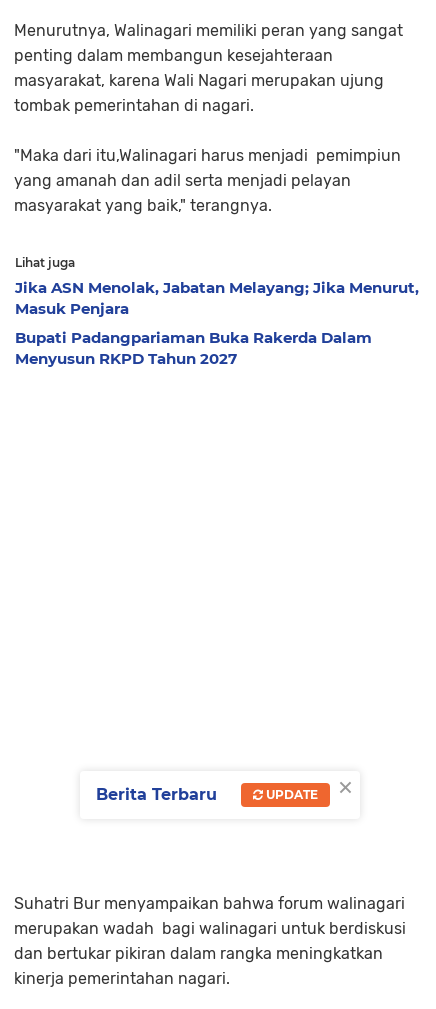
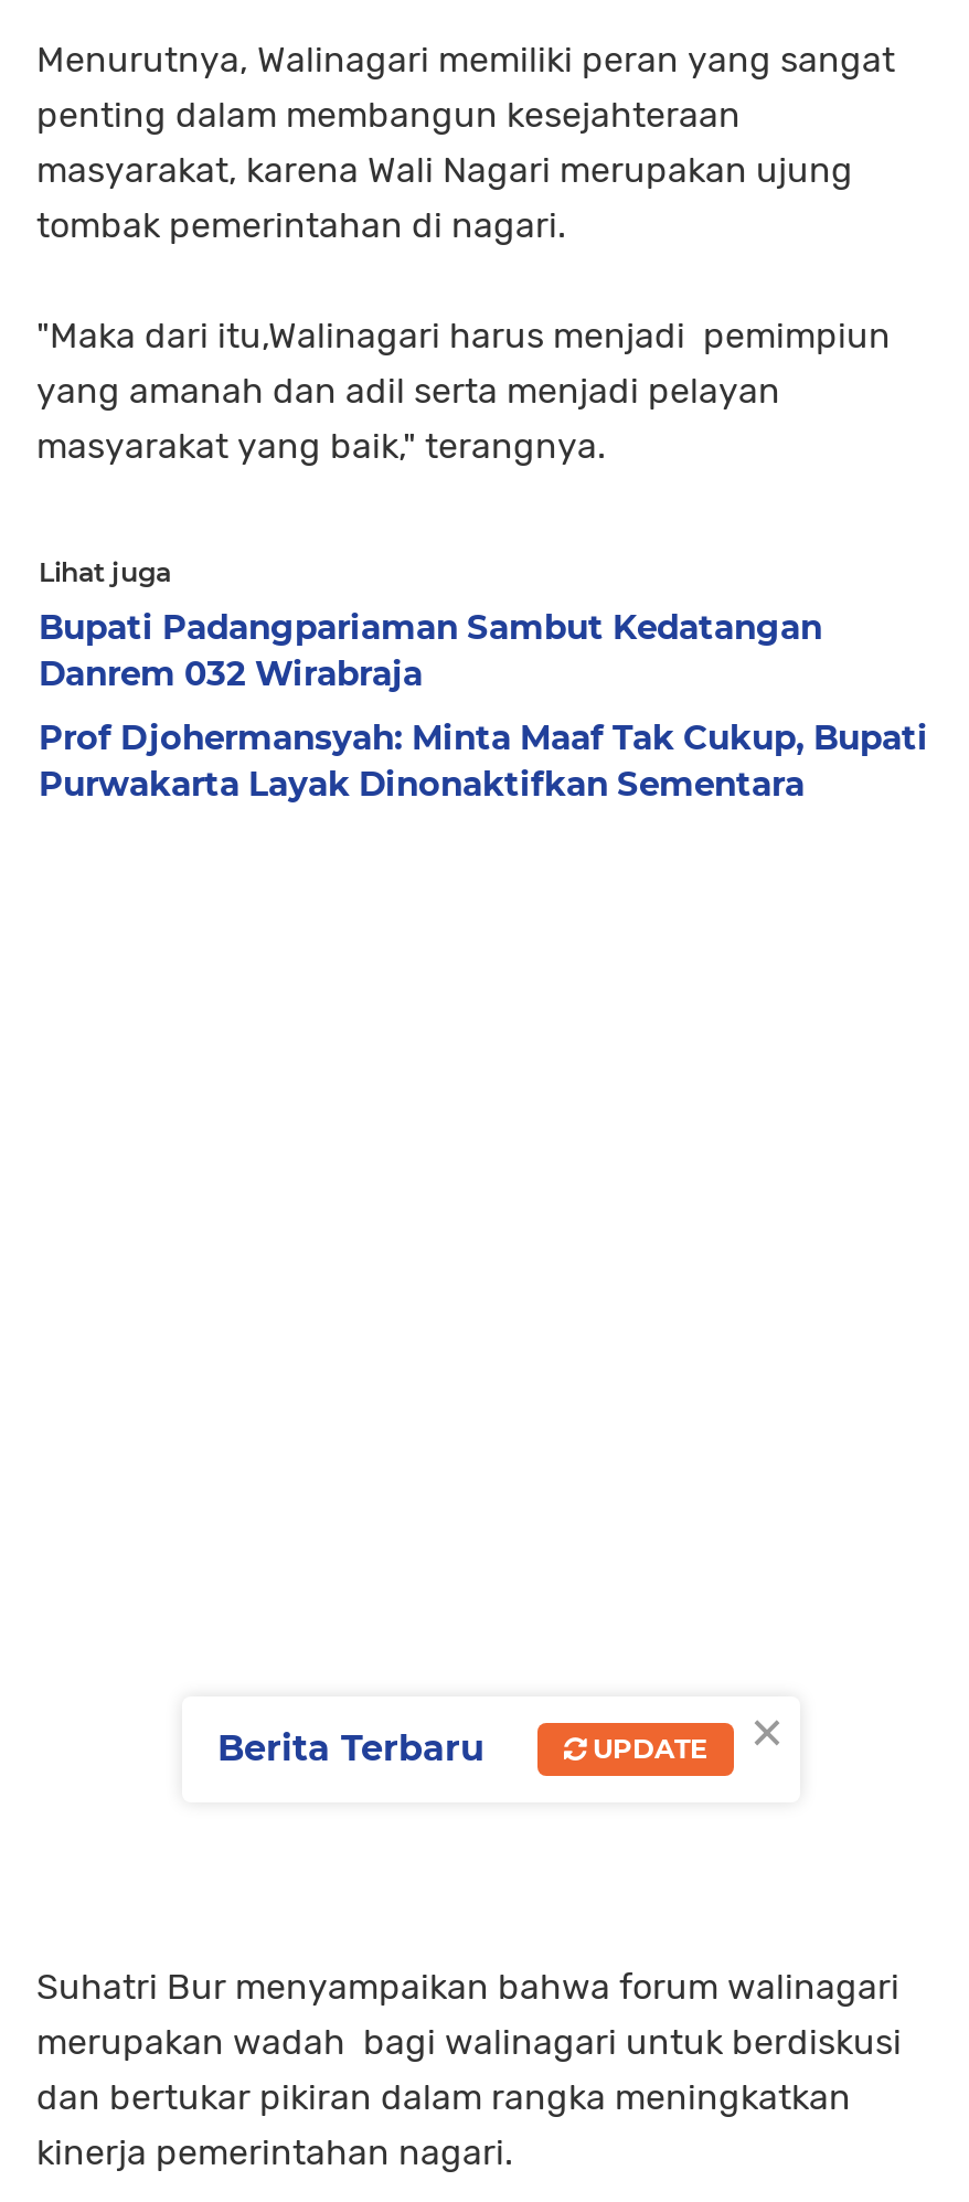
- Jika ASN Menolak, Jabatan Melayang; Jika Menurut,
- Masuk Penjara
+ Bupati Padangpariaman Sambut Kedatangan
+ Danrem 032 Wirabraja

- Bupati Padangpariaman Buka Rakerda Dalam
- Menyusun RKPD Tahun 2027
+ Prof Djohermansyah: Minta Maaf Tak Cukup, Bupati
+ Purwakarta Layak Dinonaktifkan Sementara
